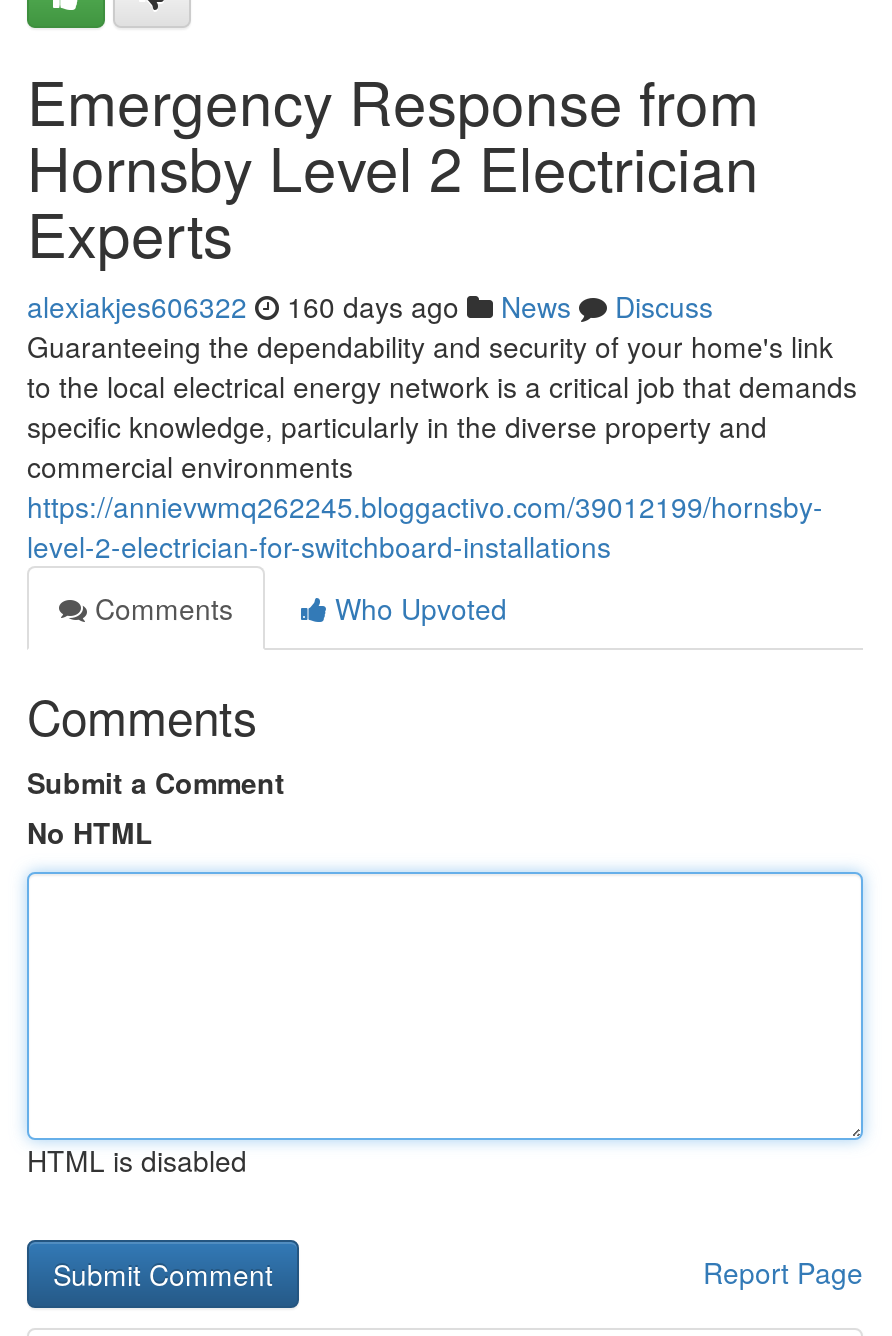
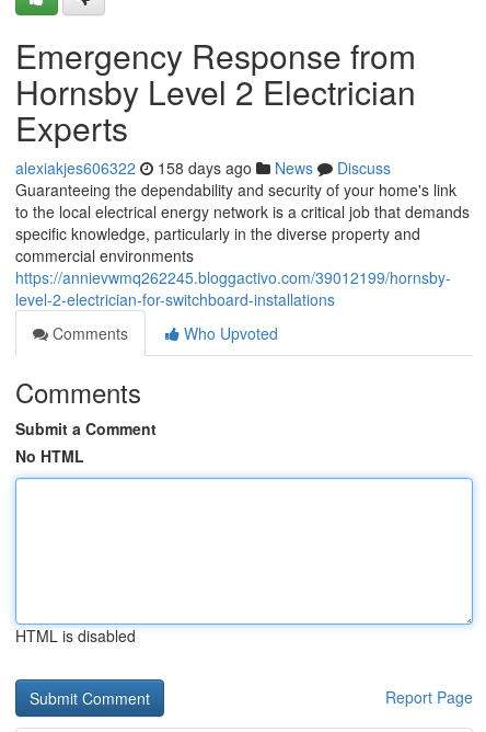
- alexiakjes606322 160 days ago News Discuss
+ alexiakjes606322 158 days ago News Discuss
